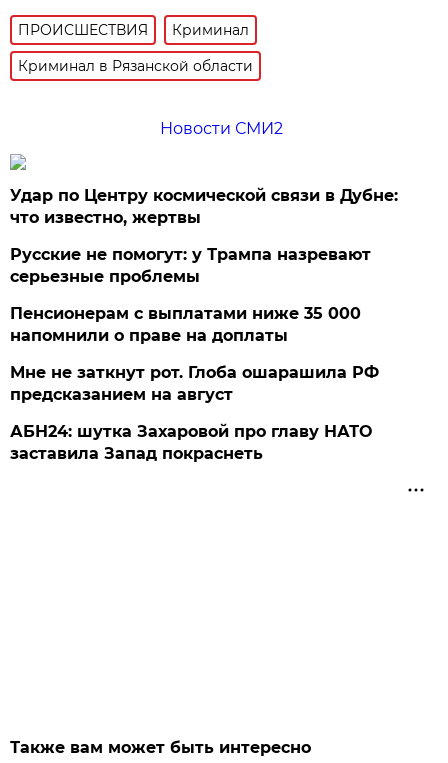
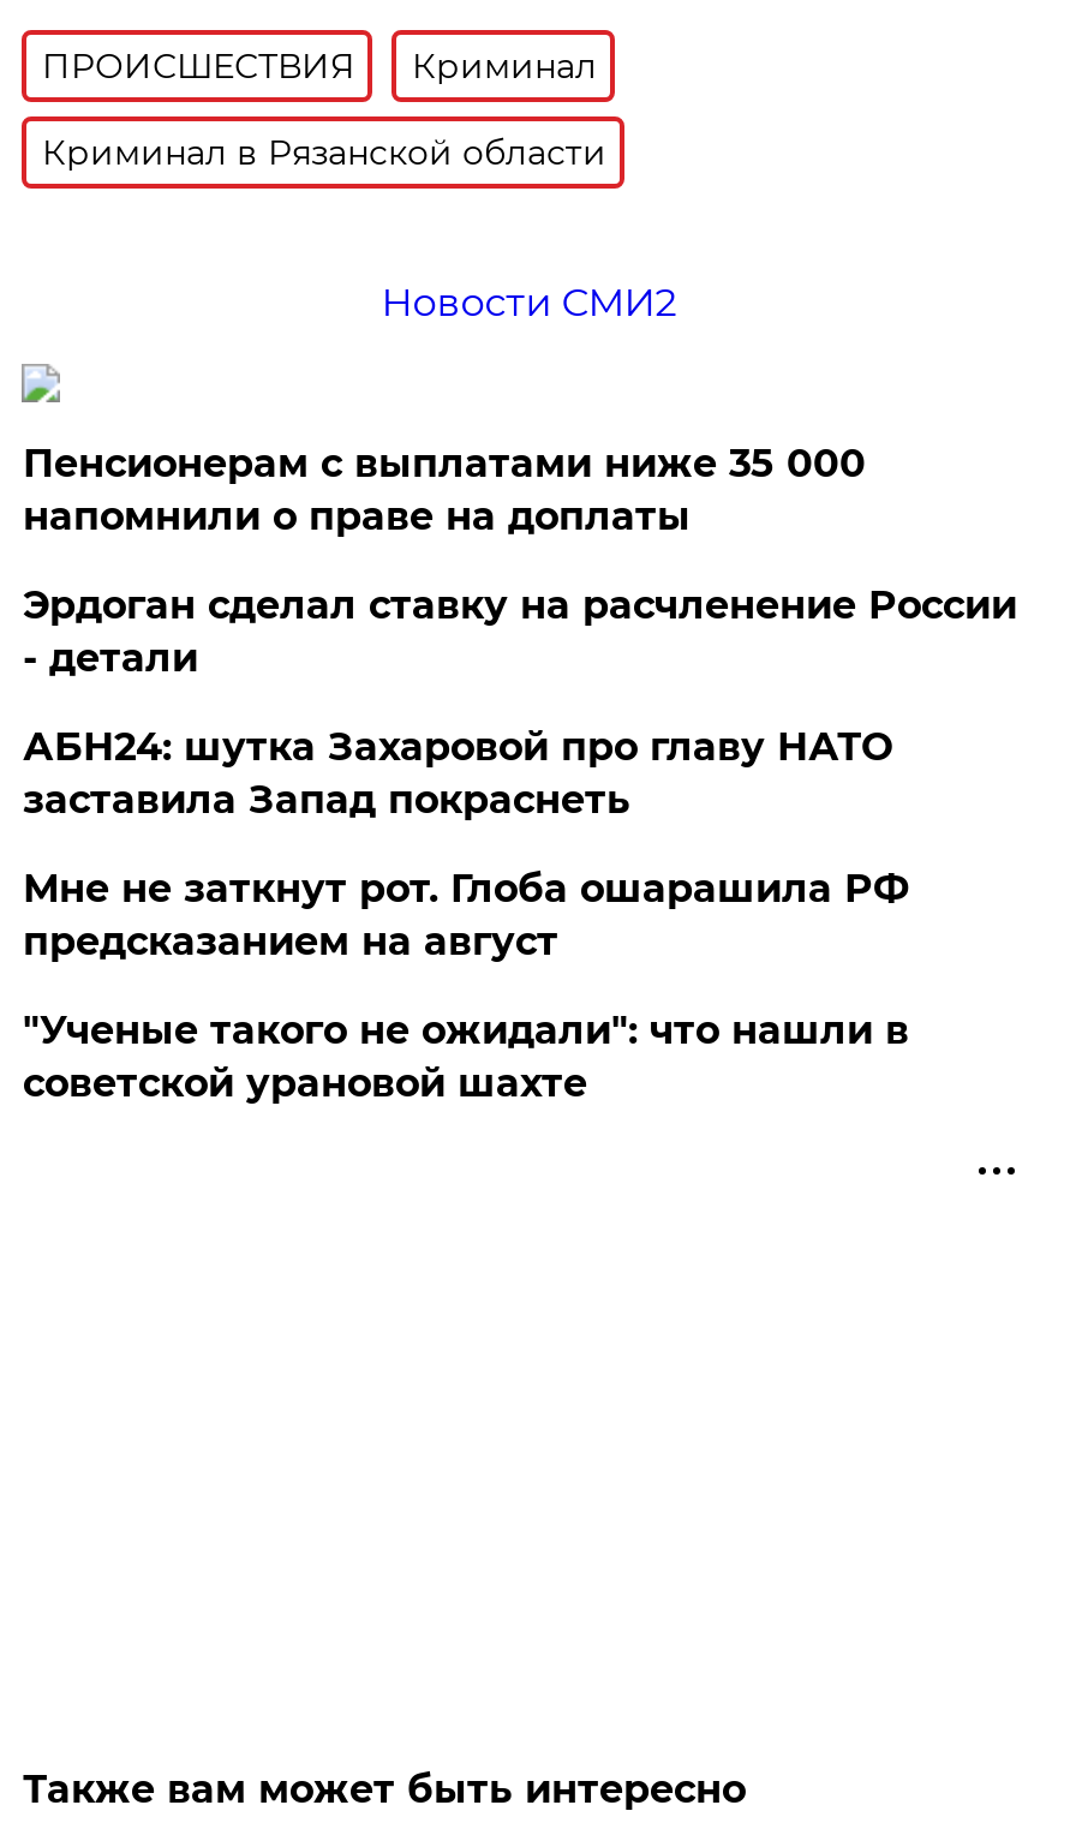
- Удар по Центру космической связи в Дубне:
- что известно, жертвы
- Русские не помогут: у Трампа назревают
- серьезные проблемы

moved up: Пенсионерам с выплатами ниже 35 000 | напомнили о праве на доплаты

+ Эрдоган сделал ставку на расчленение России
+ - детали

+ "Ученые такого не ожидали": что нашли в
+ советской урановой шахте

moved up: АБН24: шутка Захаровой про главу НАТО | заставила Запад покраснеть
